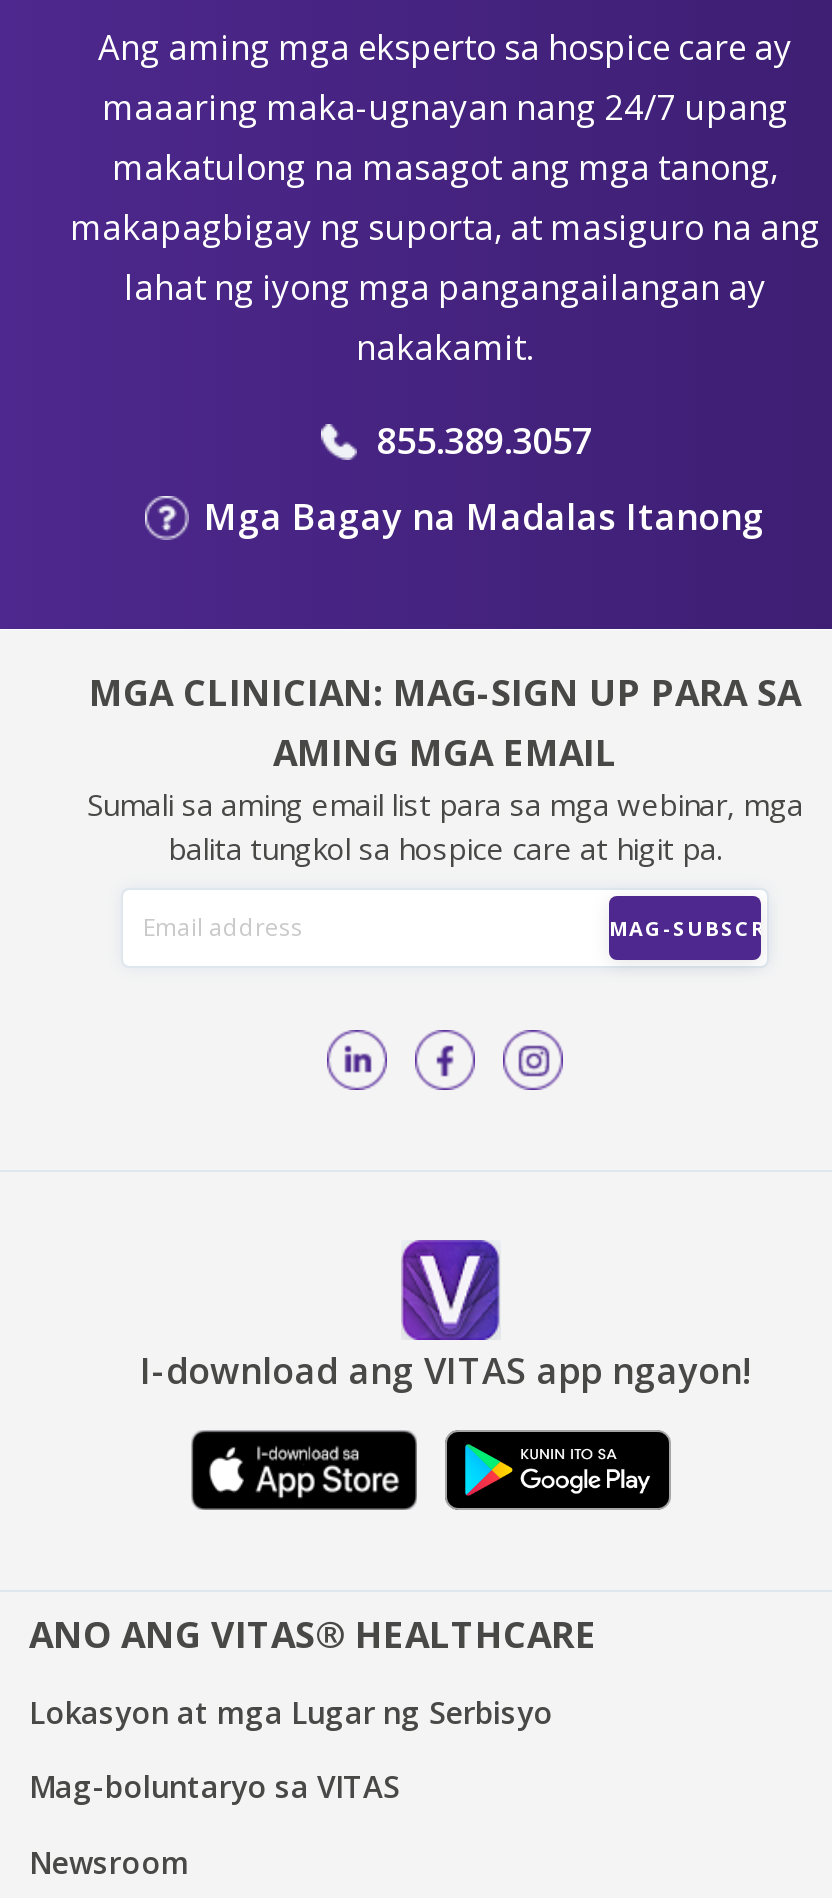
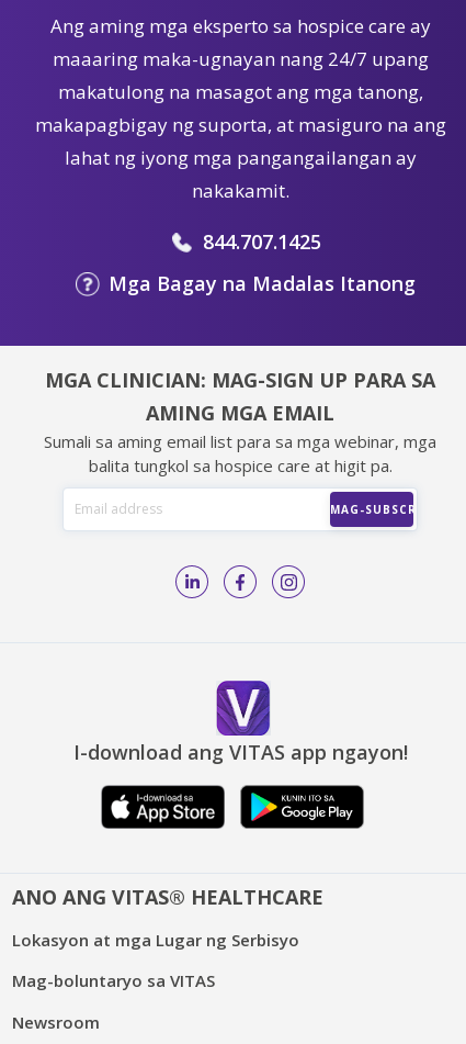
- 855.389.3057
+ 844.707.1425
